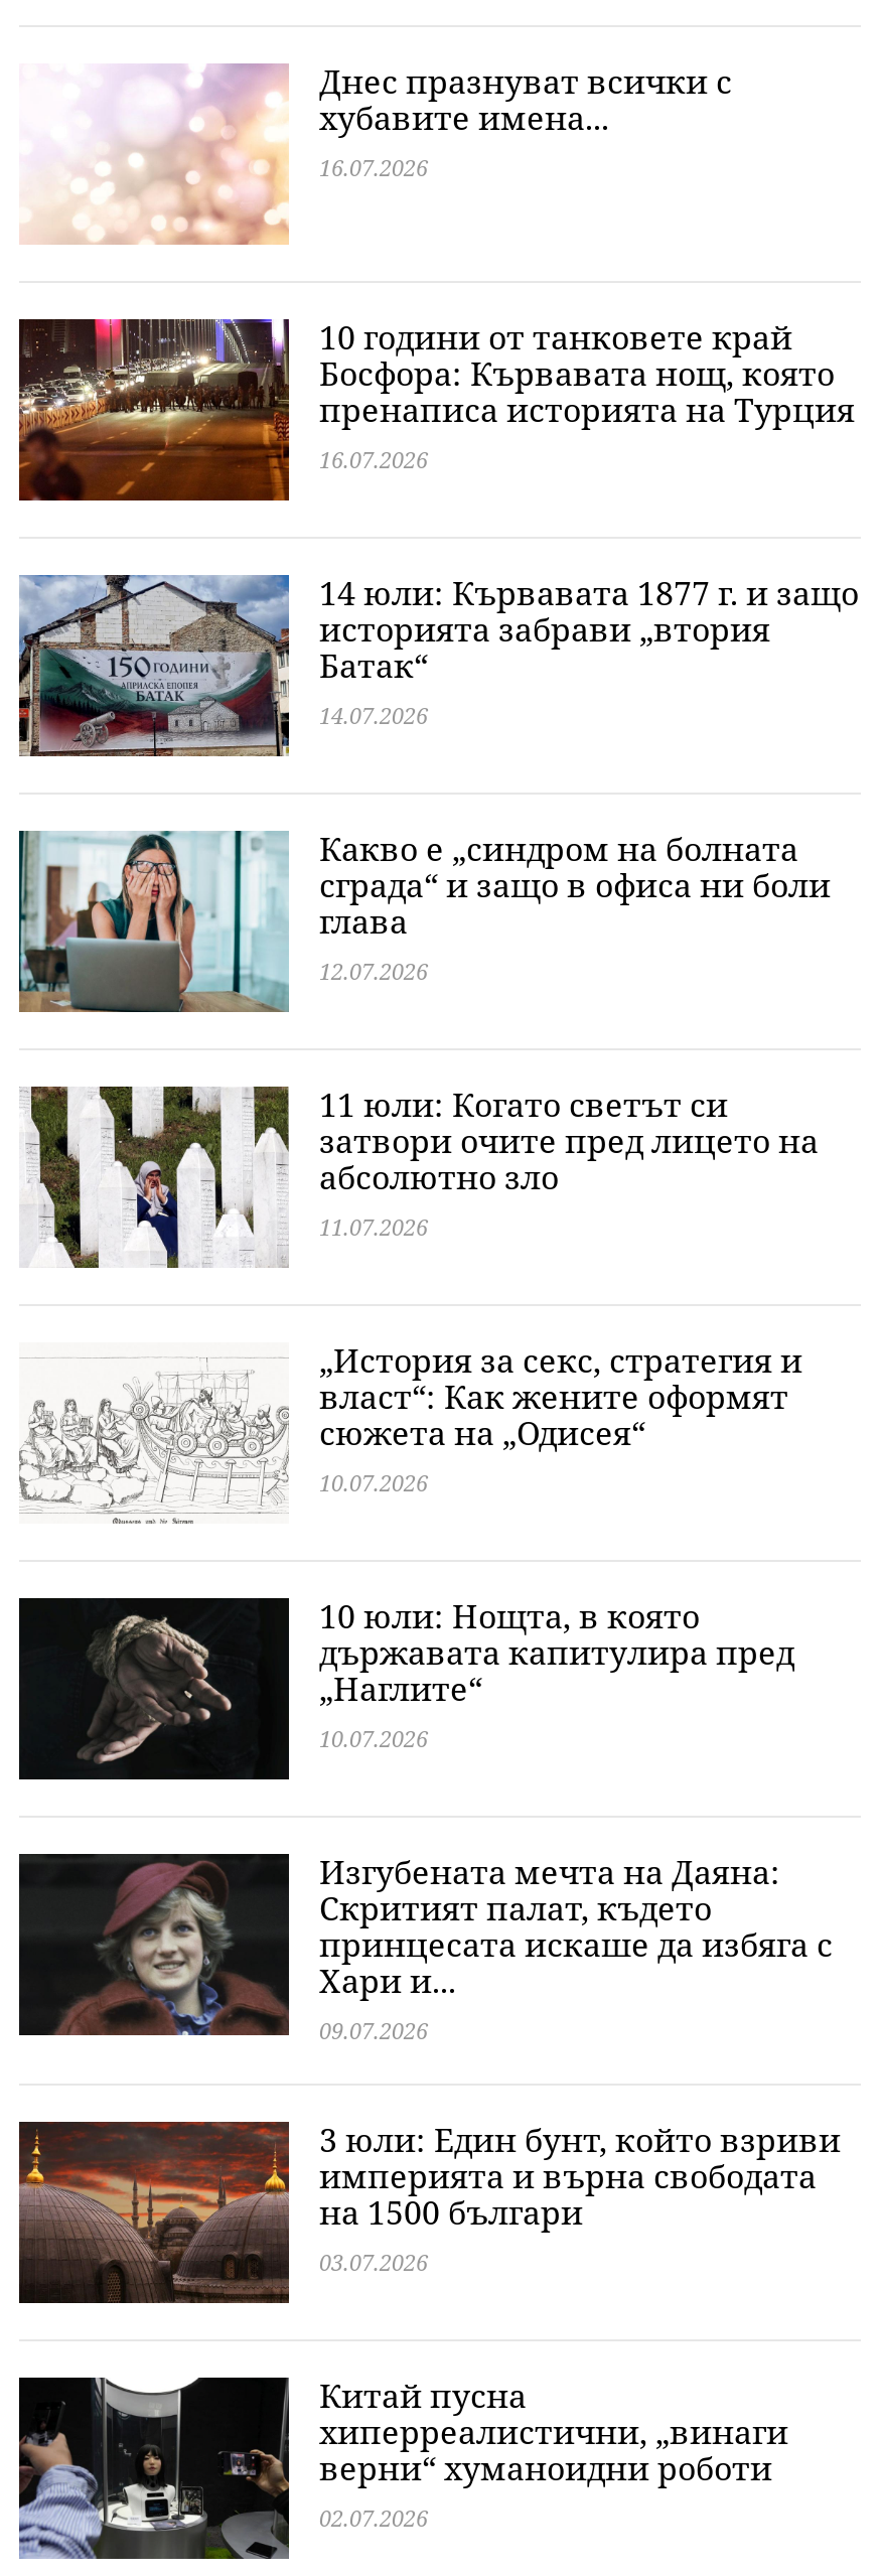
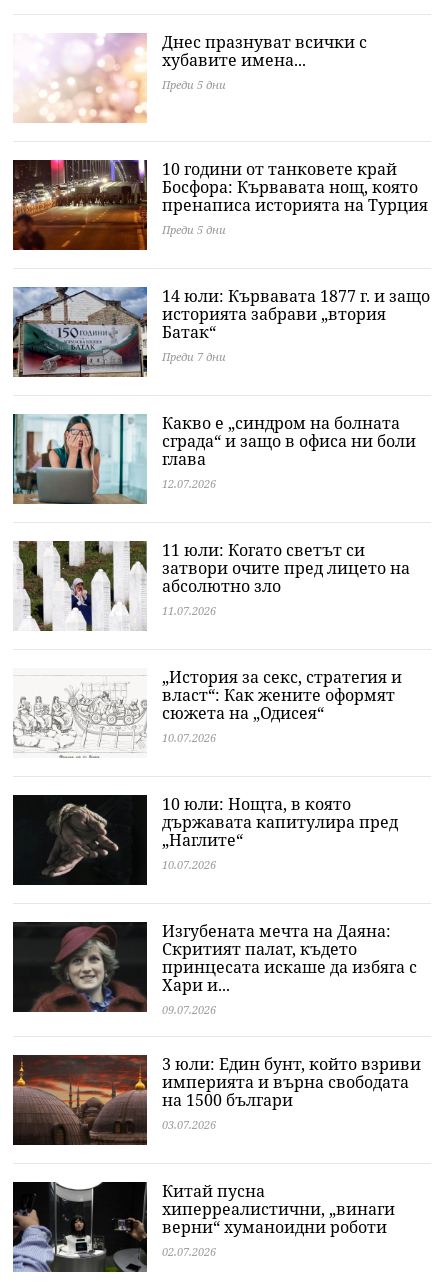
- 16.07.2026
+ Преди 5 дни

- 16.07.2026
+ Преди 5 дни

- 14.07.2026
+ Преди 7 дни
